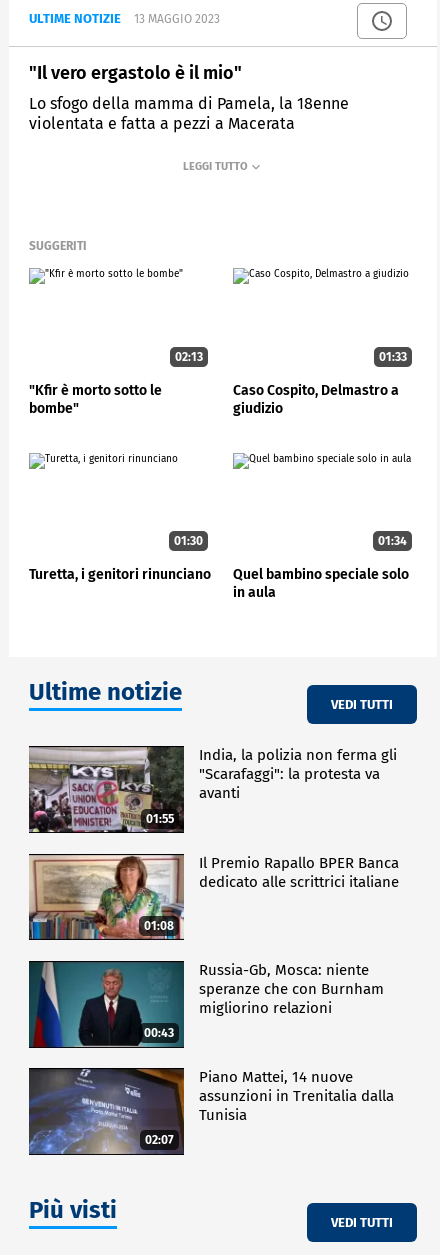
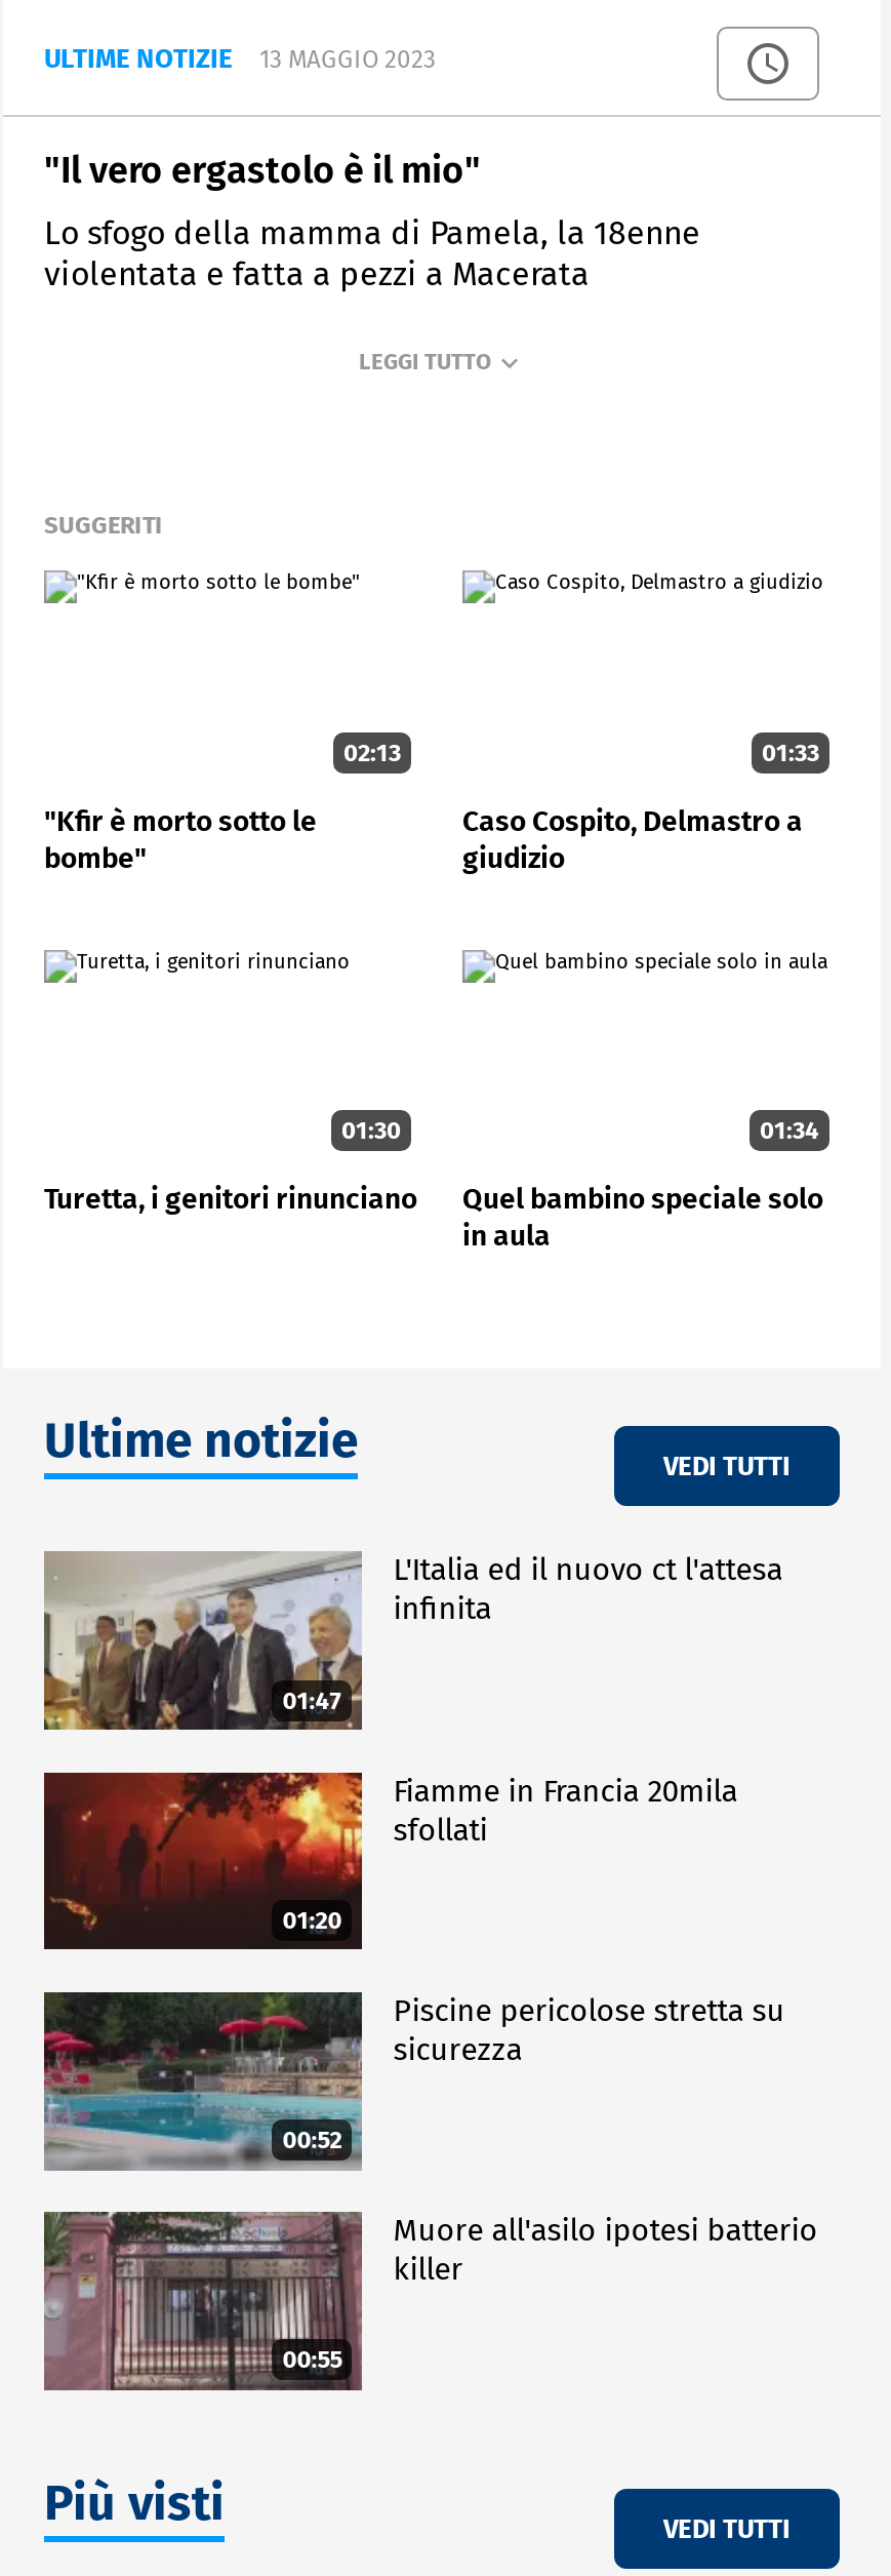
- [image]
- 01:55
+ [image]
+ 01:47

- India, la polizia non ferma gli
- "Scarafaggi": la protesta va
- avanti
+ L'Italia ed il nuovo ct l'attesa
+ infinita

- [image]
- 01:08
+ [image]
+ 01:20

- Il Premio Rapallo BPER Banca
- dedicato alle scrittrici italiane
+ Fiamme in Francia 20mila
+ sfollati

- [image]
- 00:43
+ [image]
+ 00:52

- Russia-Gb, Mosca: niente
- speranze che con Burnham
- migliorino relazioni
+ Piscine pericolose stretta su
+ sicurezza

- [image]
- 02:07
+ [image]
+ 00:55

- Piano Mattei, 14 nuove
- assunzioni in Trenitalia dalla
- Tunisia
+ Muore all'asilo ipotesi batterio
+ killer
